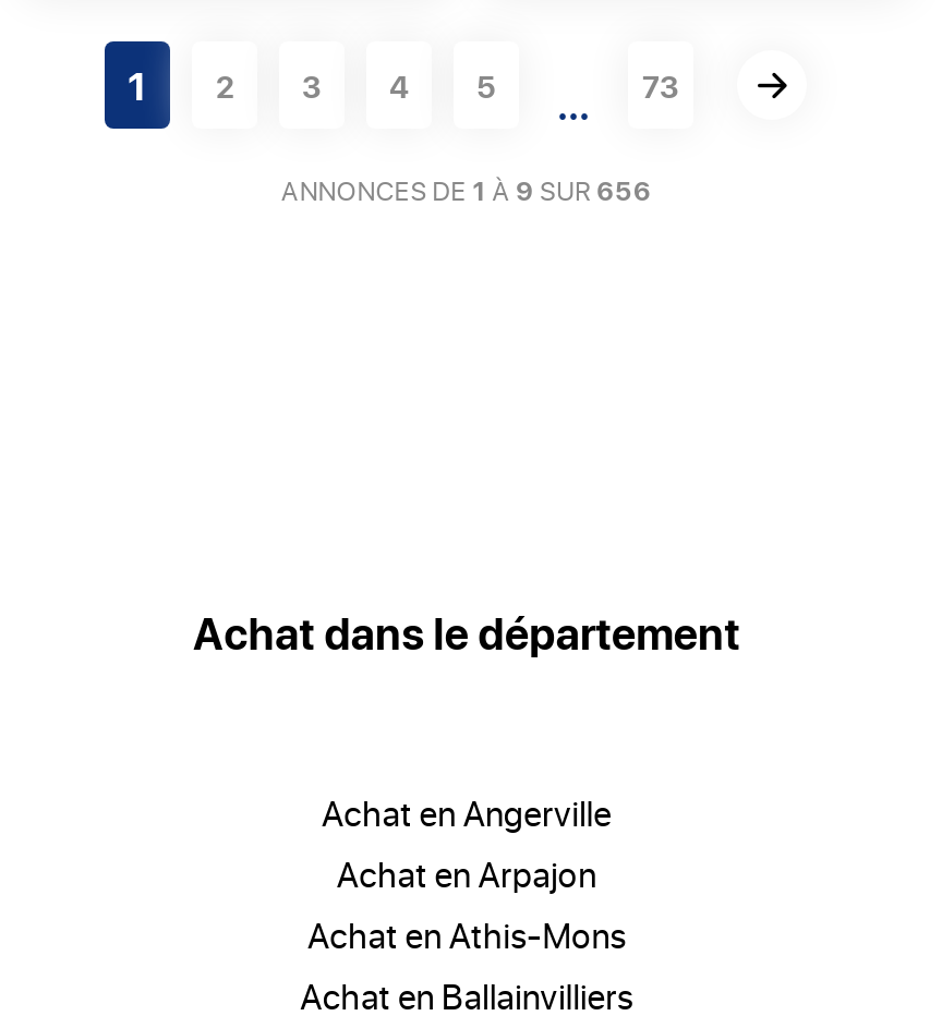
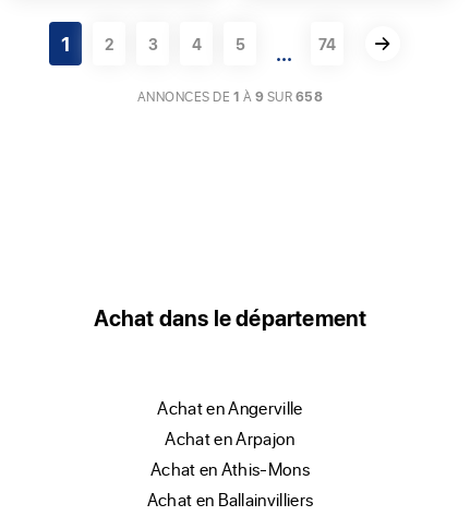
- 73
+ 74

- ANNONCES DE 1 À 9 SUR 656
+ ANNONCES DE 1 À 9 SUR 658
